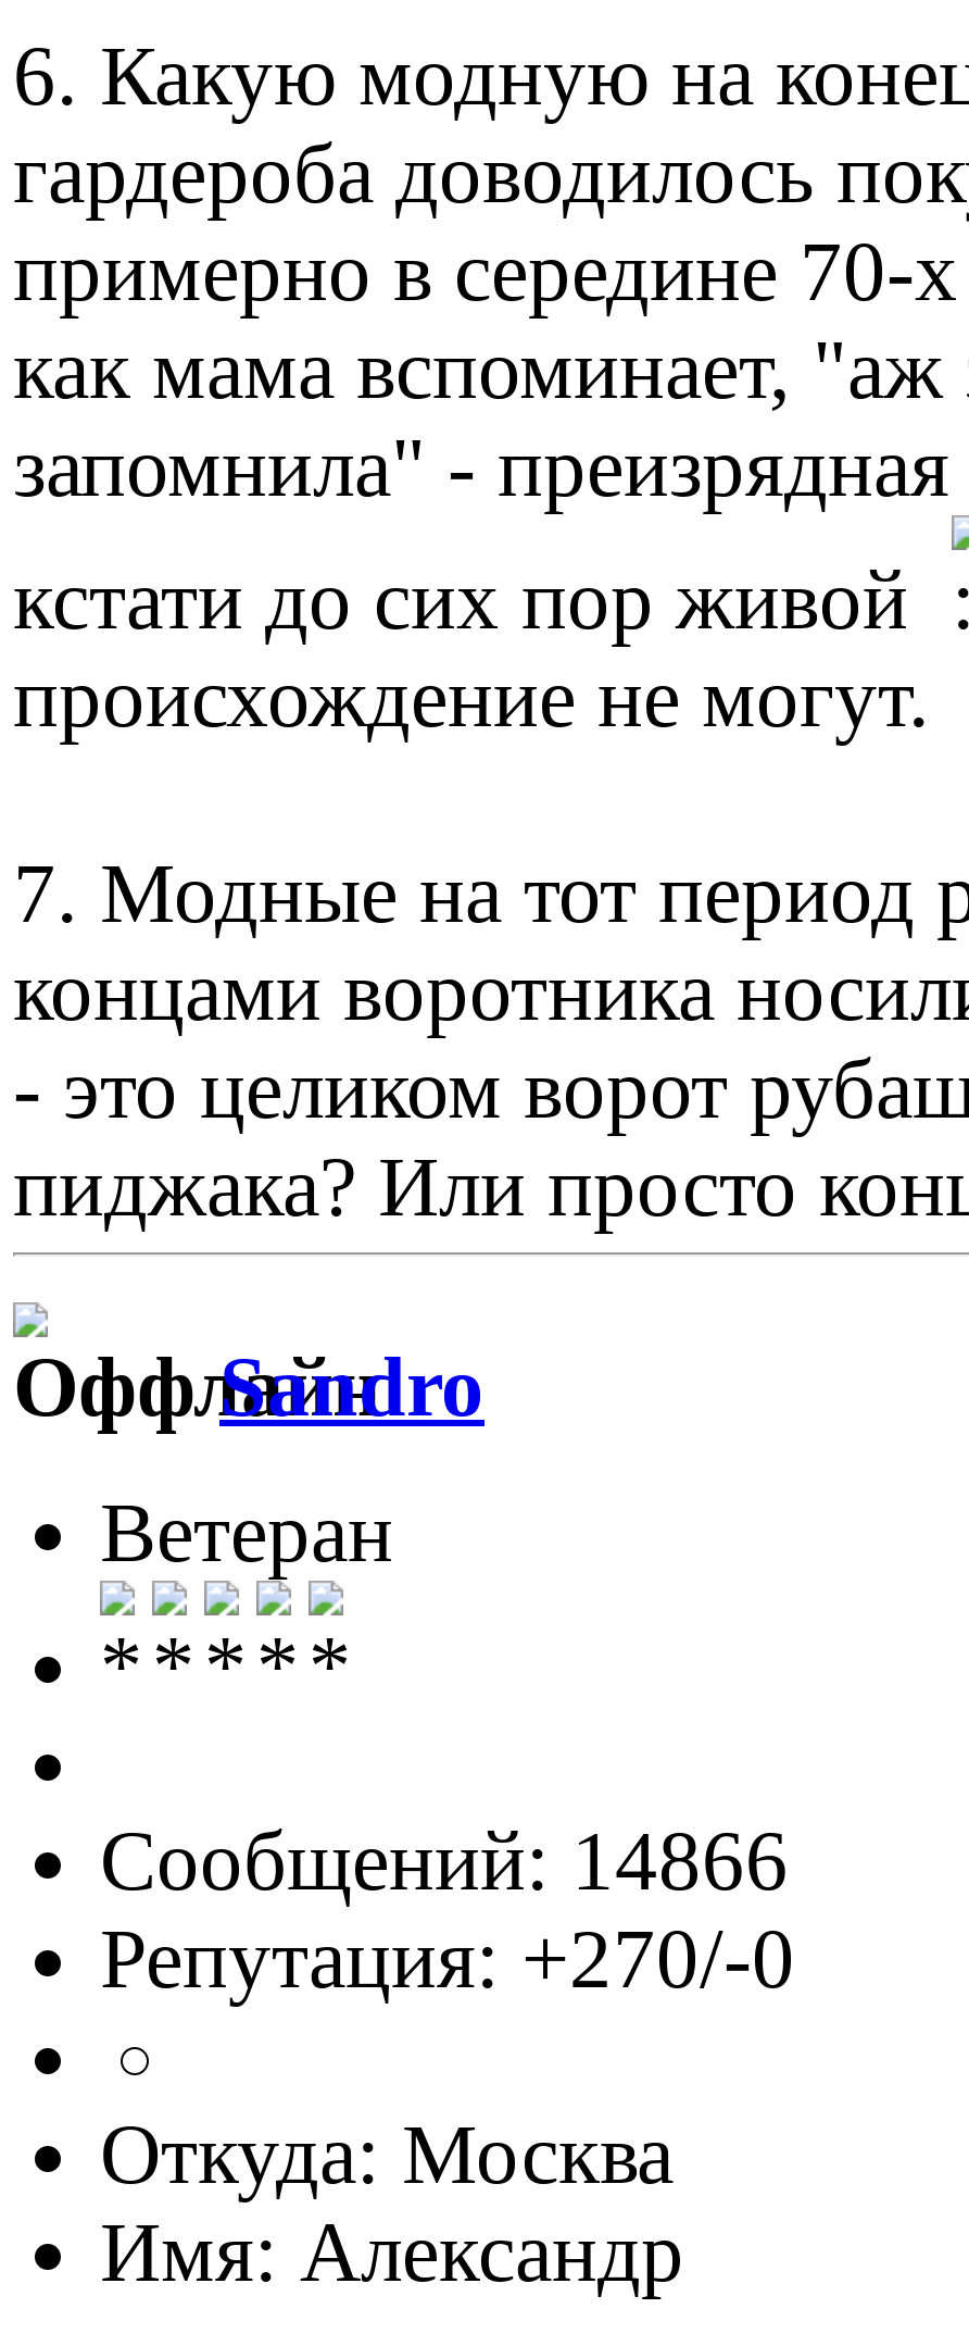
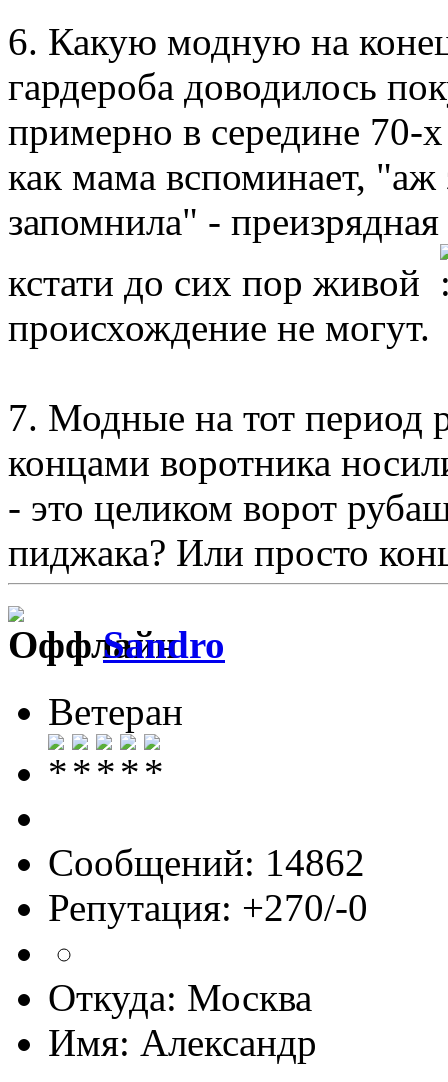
- Сообщений: 14866
+ Сообщений: 14862
